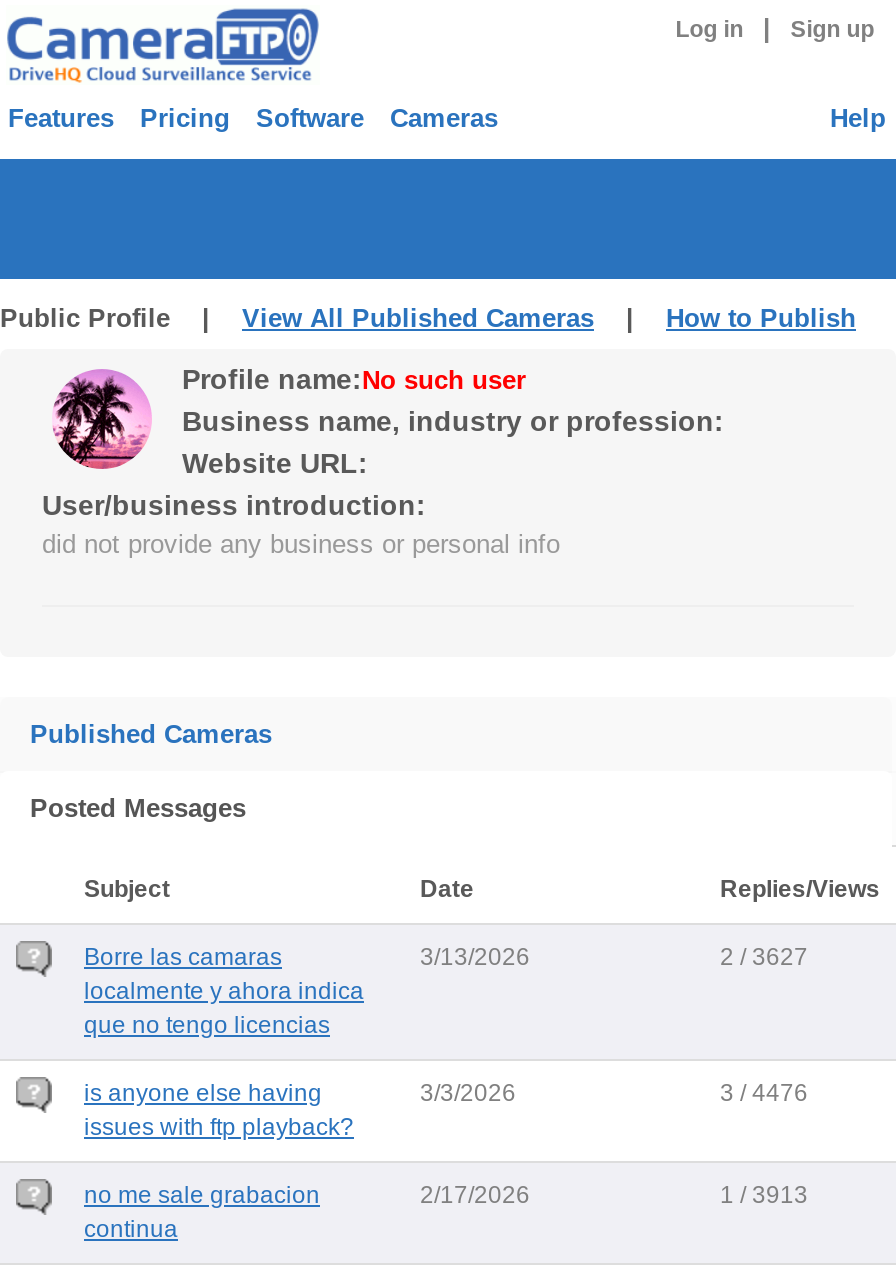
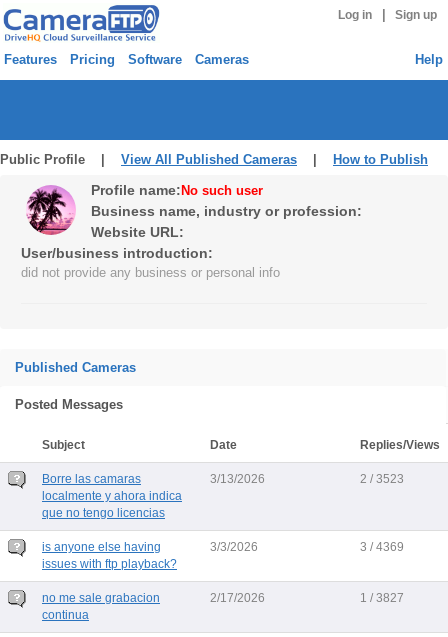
- 2 / 3627
+ 2 / 3523

- 3 / 4476
+ 3 / 4369

- 1 / 3913
+ 1 / 3827
